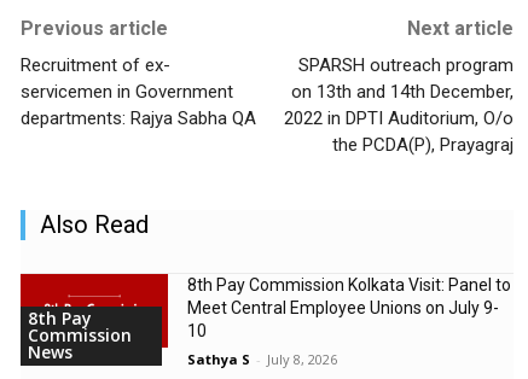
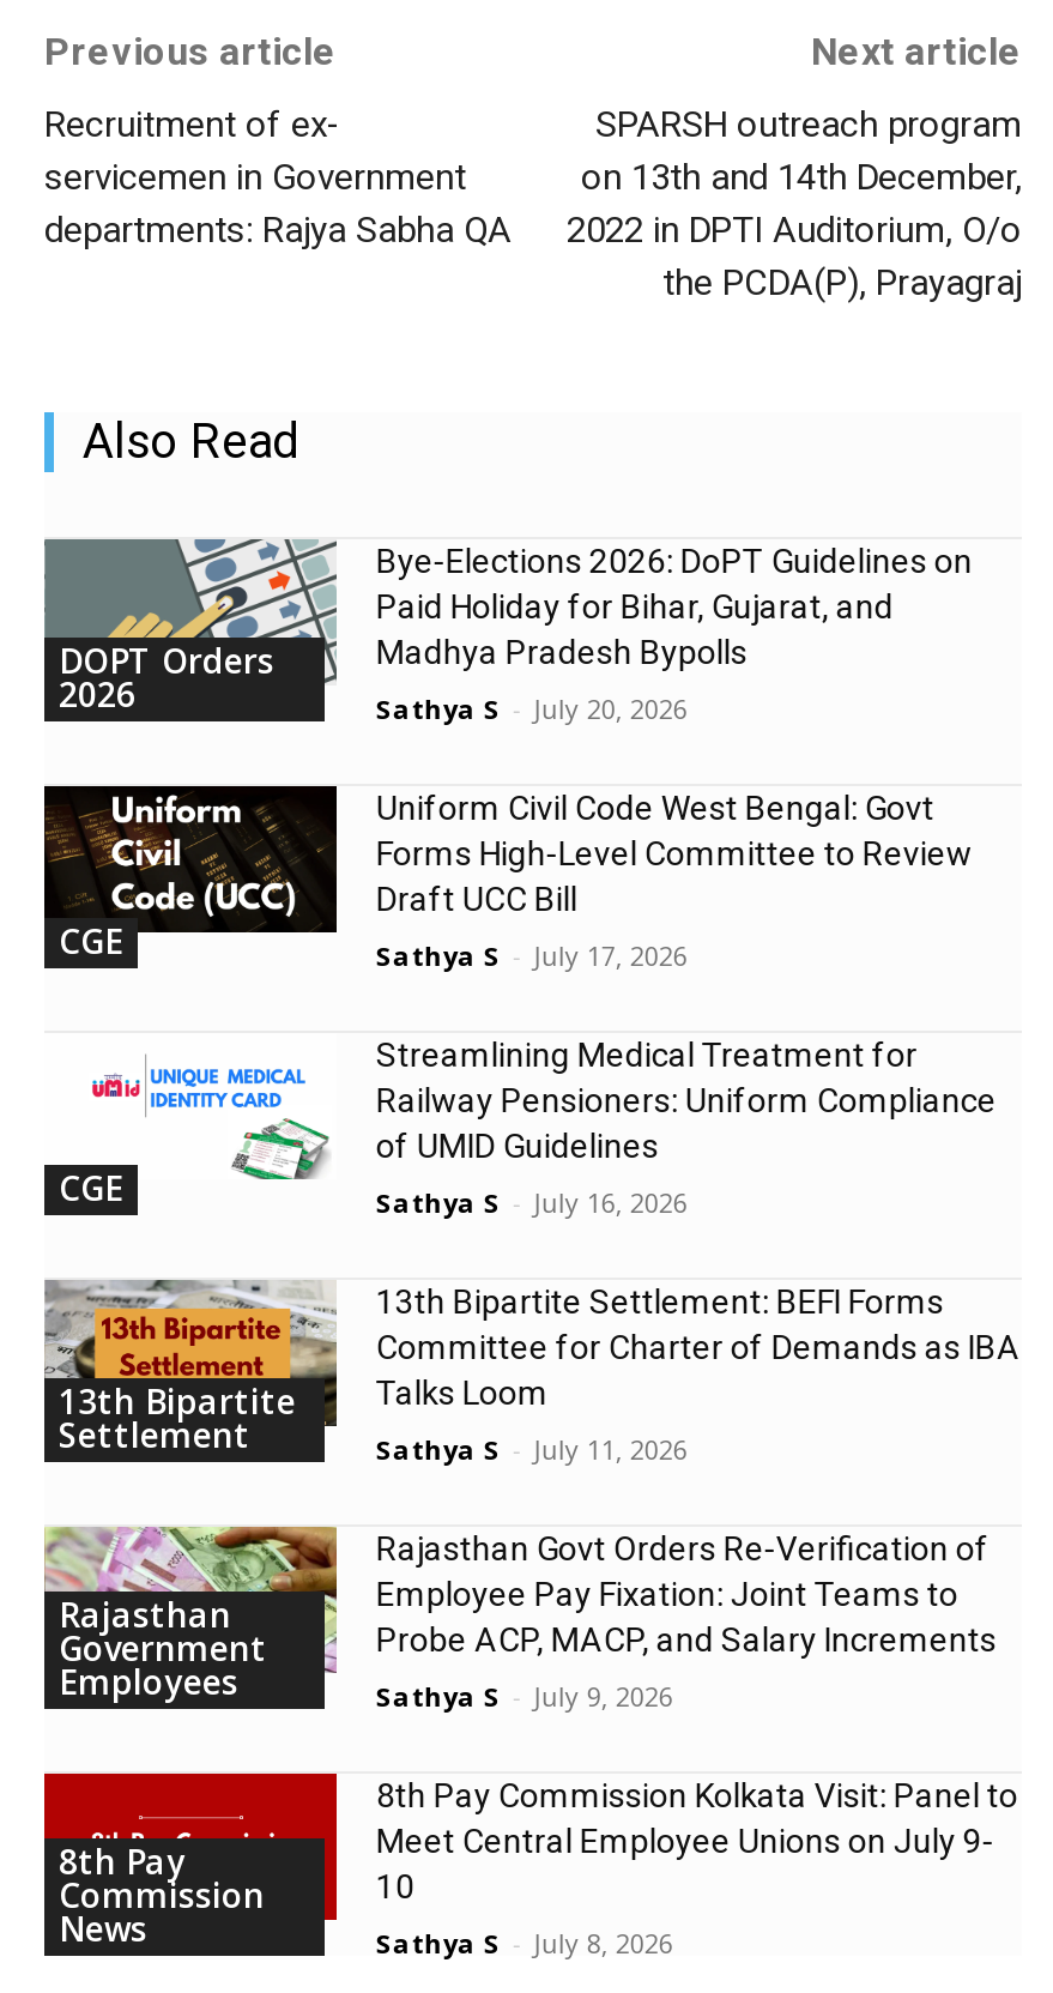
+ [image]
+ CGE

+ [image]
+ 13th Bipartite
+ Settlement

+ [image]
+ Rajasthan
+ Government
+ Employees

+ DOPT Orders
+ 2026

+ [image]
+ CGE

+ Bye-Elections 2026: DoPT Guidelines on
+ Paid Holiday for Bihar, Gujarat, and
+ Madhya Pradesh Bypolls
+ Sathya S - July 20, 2026

+ Uniform Civil Code West Bengal: Govt
+ Forms High-Level Committee to Review
+ Draft UCC Bill
+ Sathya S - July 17, 2026

+ Streamlining Medical Treatment for
+ Railway Pensioners: Uniform Compliance
+ of UMID Guidelines
+ Sathya S - July 16, 2026

+ 13th Bipartite Settlement: BEFI Forms
+ Committee for Charter of Demands as IBA
+ Talks Loom
+ Sathya S - July 11, 2026

+ Rajasthan Govt Orders Re-Verification of
+ Employee Pay Fixation: Joint Teams to
+ Probe ACP, MACP, and Salary Increments
+ Sathya S - July 9, 2026
